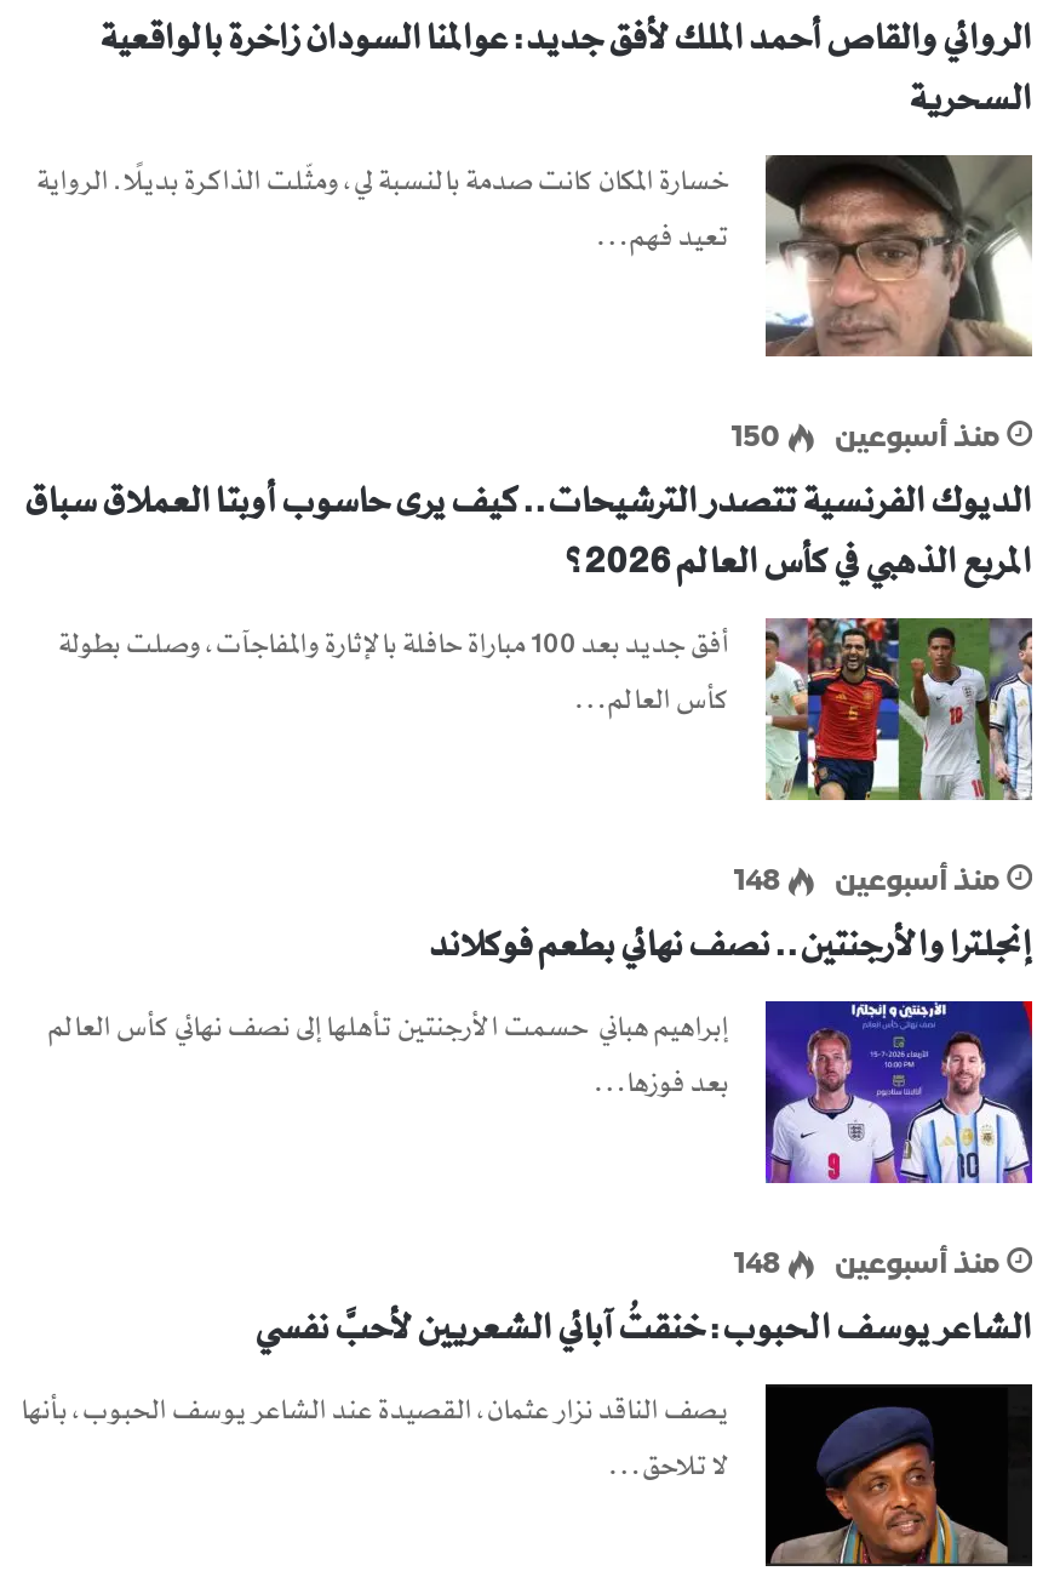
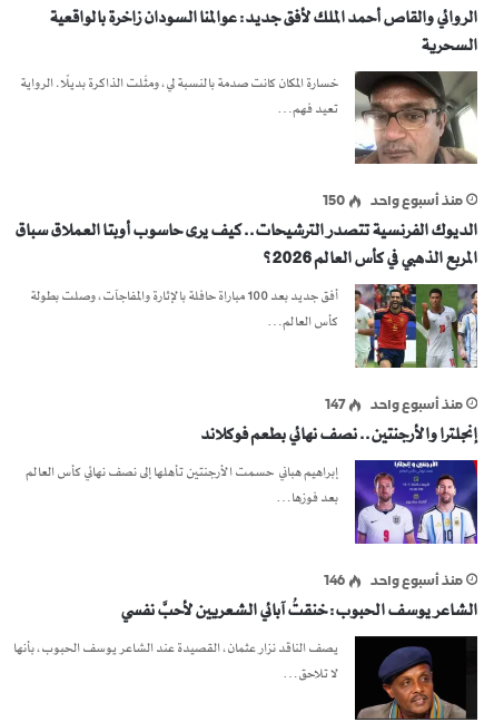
- منذ أسبوعين
+ منذ أسبوع واحد

- منذ أسبوعين
- 148
+ منذ أسبوع واحد
+ 147

- منذ أسبوعين
- 148
+ منذ أسبوع واحد
+ 146
